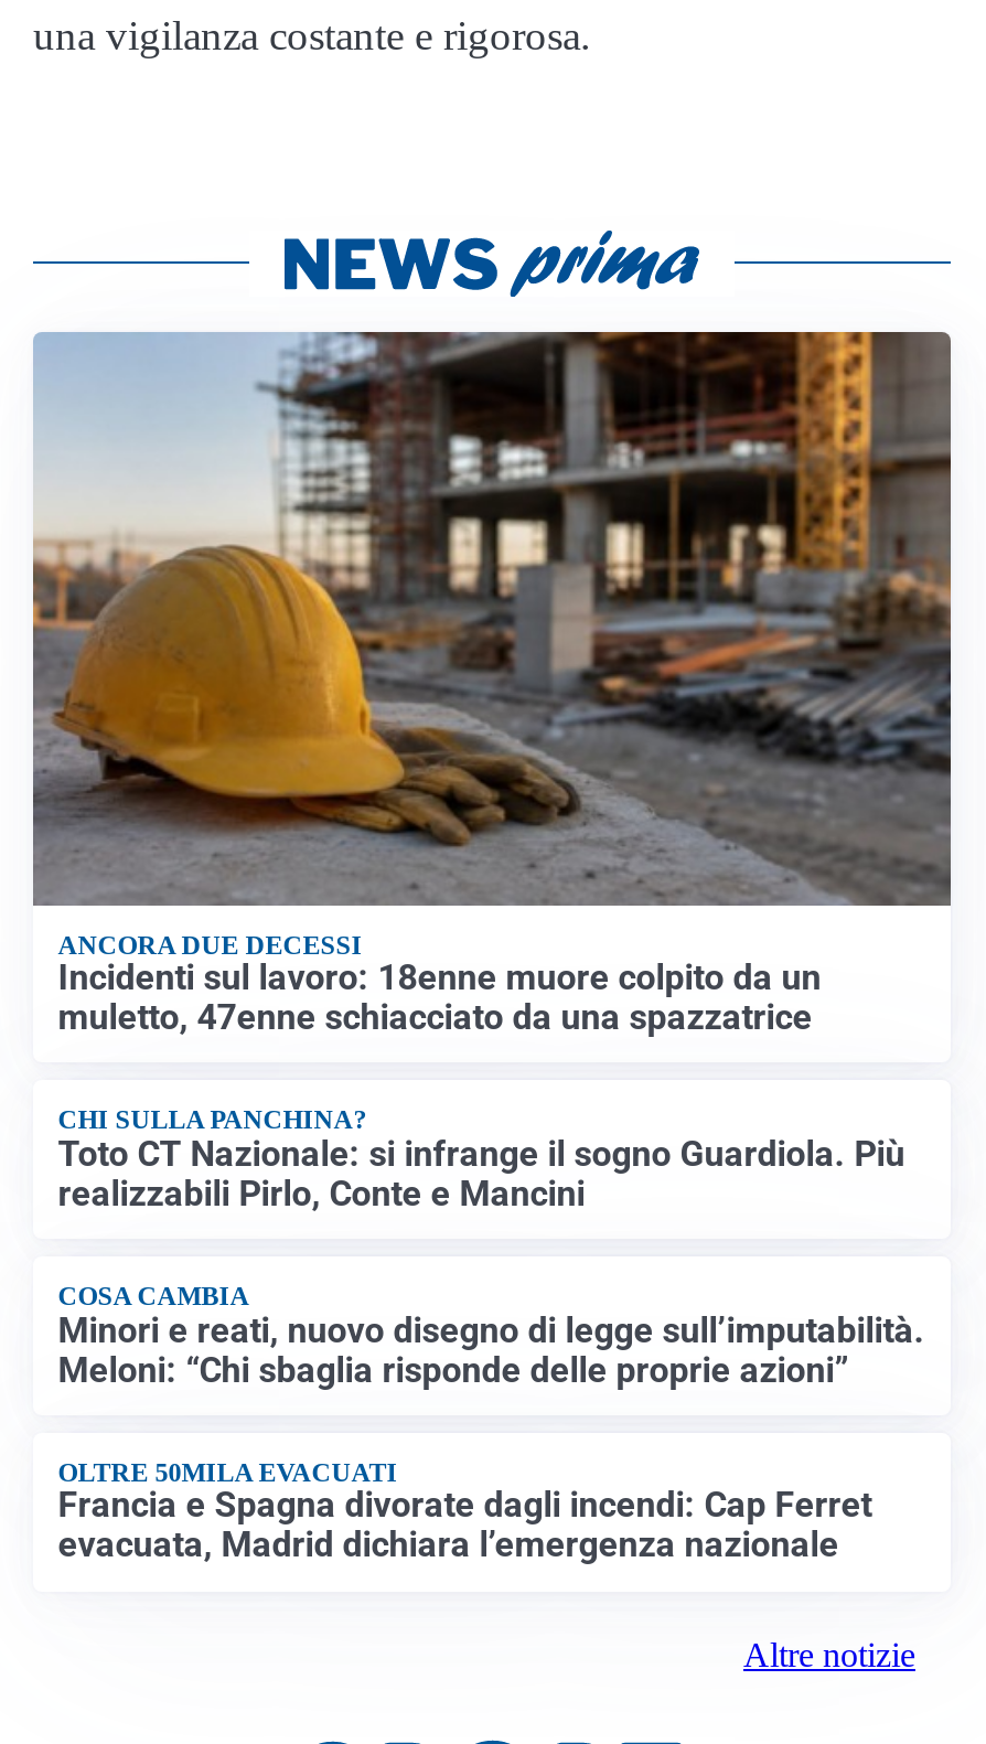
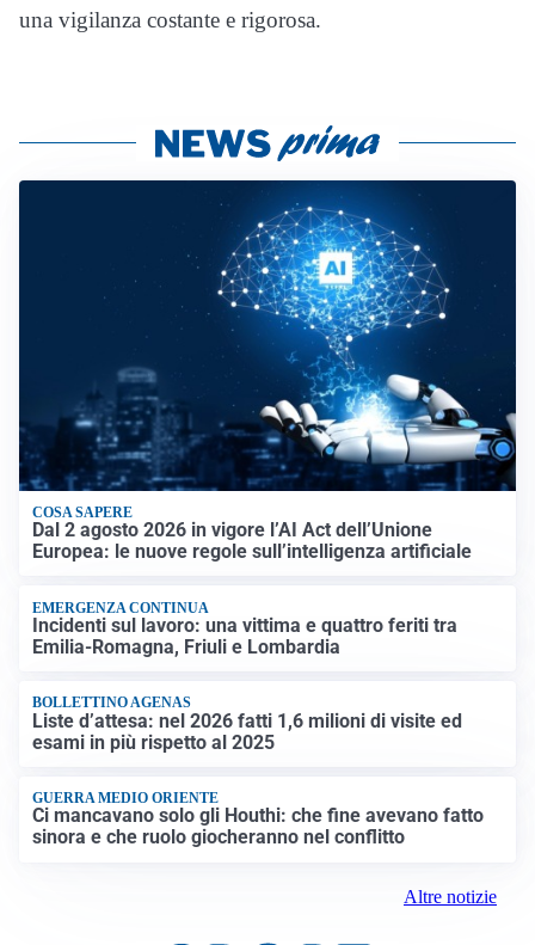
- [image]
- ANCORA DUE DECESSI
- Incidenti sul lavoro: 18enne muore colpito da un
- muletto, 47enne schiacciato da una spazzatrice
+ [image]
+ COSA SAPERE
+ Dal 2 agosto 2026 in vigore l’AI Act dell’Unione
+ Europea: le nuove regole sull’intelligenza artificiale

- CHI SULLA PANCHINA?
- Toto CT Nazionale: si infrange il sogno Guardiola. Più
- realizzabili Pirlo, Conte e Mancini
+ EMERGENZA CONTINUA
+ Incidenti sul lavoro: una vittima e quattro feriti tra
+ Emilia-Romagna, Friuli e Lombardia

- COSA CAMBIA
- Minori e reati, nuovo disegno di legge sull’imputabilità.
- Meloni: “Chi sbaglia risponde delle proprie azioni”
+ BOLLETTINO AGENAS
+ Liste d’attesa: nel 2026 fatti 1,6 milioni di visite ed
+ esami in più rispetto al 2025

- OLTRE 50MILA EVACUATI
- Francia e Spagna divorate dagli incendi: Cap Ferret
- evacuata, Madrid dichiara l’emergenza nazionale
+ GUERRA MEDIO ORIENTE
+ Ci mancavano solo gli Houthi: che fine avevano fatto
+ sinora e che ruolo giocheranno nel conflitto
